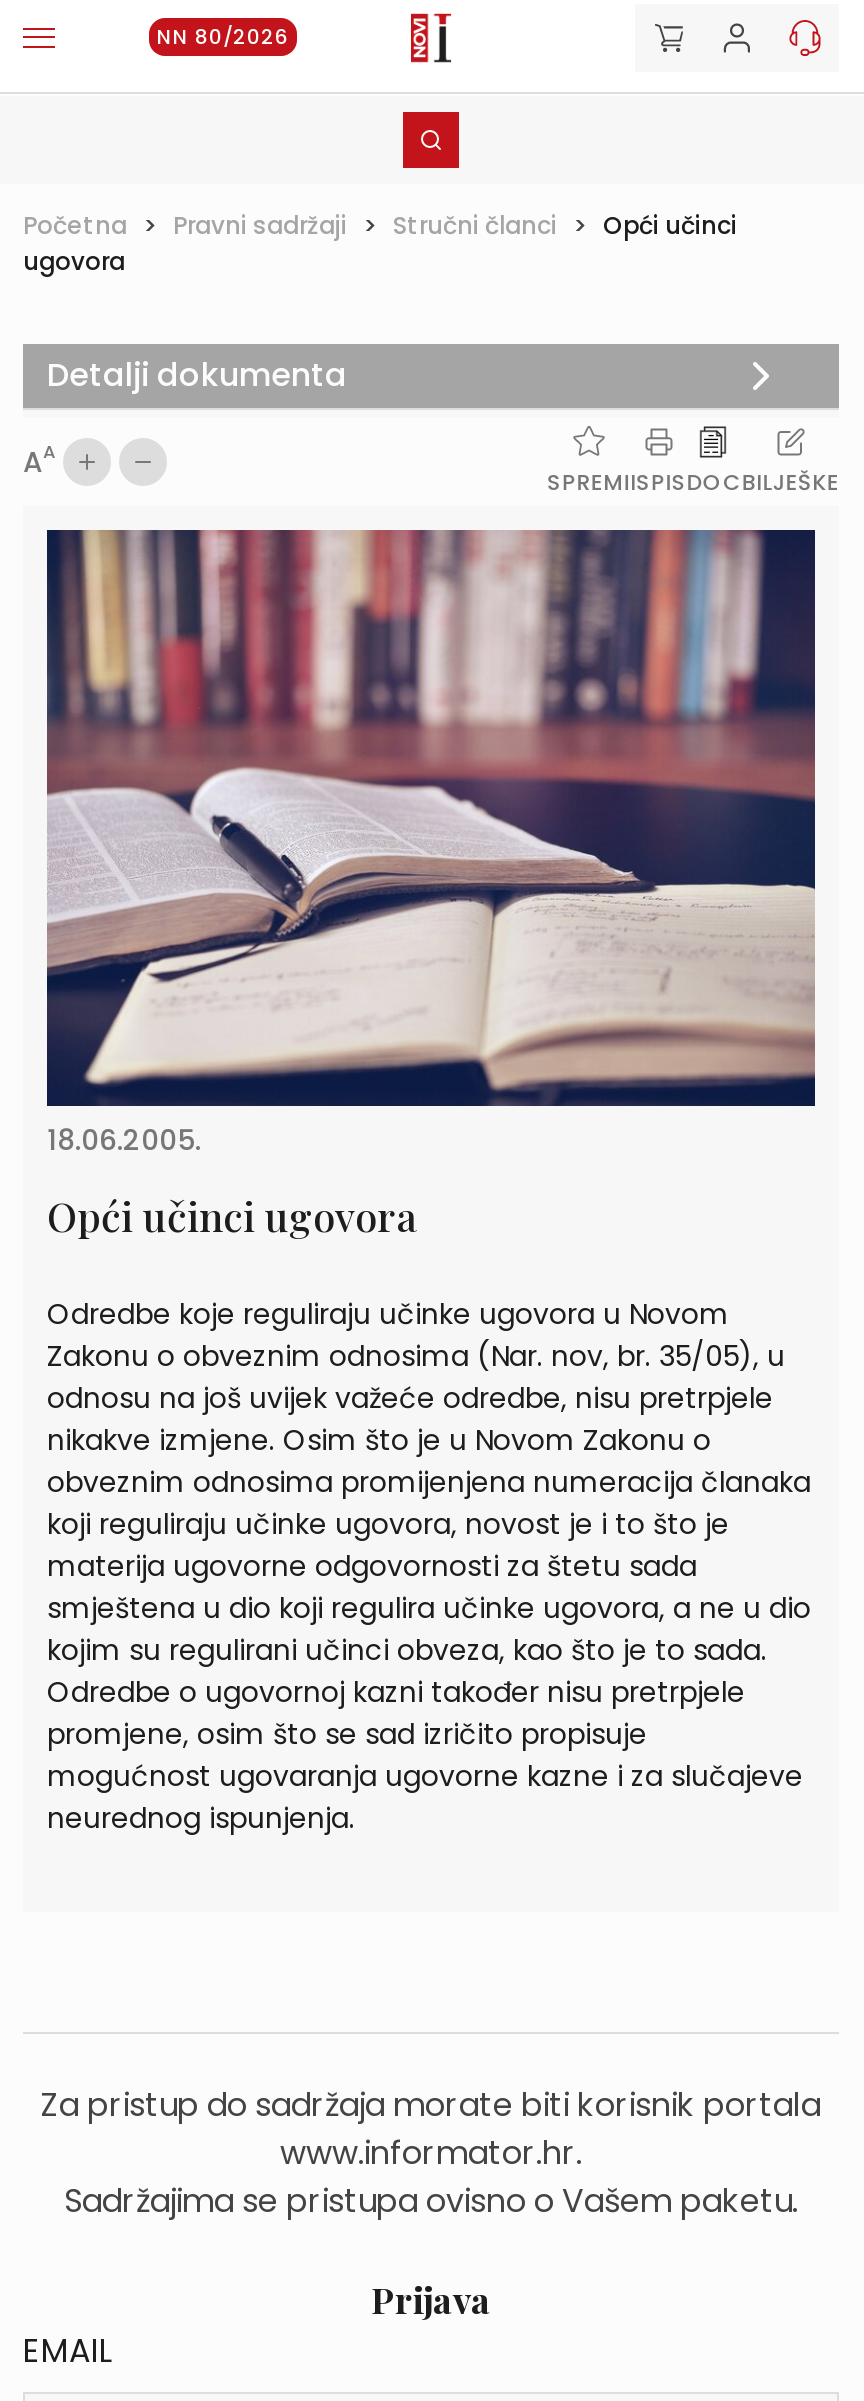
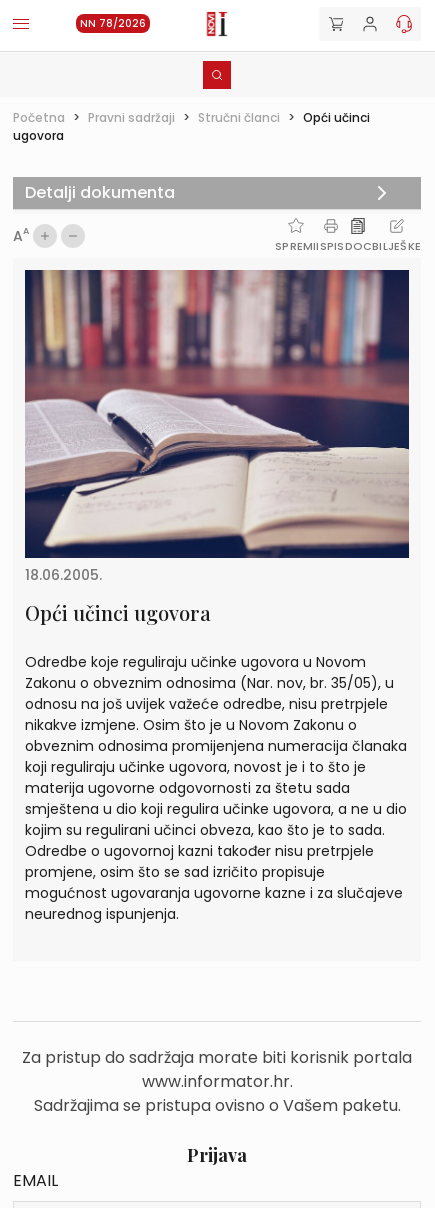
- NN 80/2026
+ NN 78/2026
